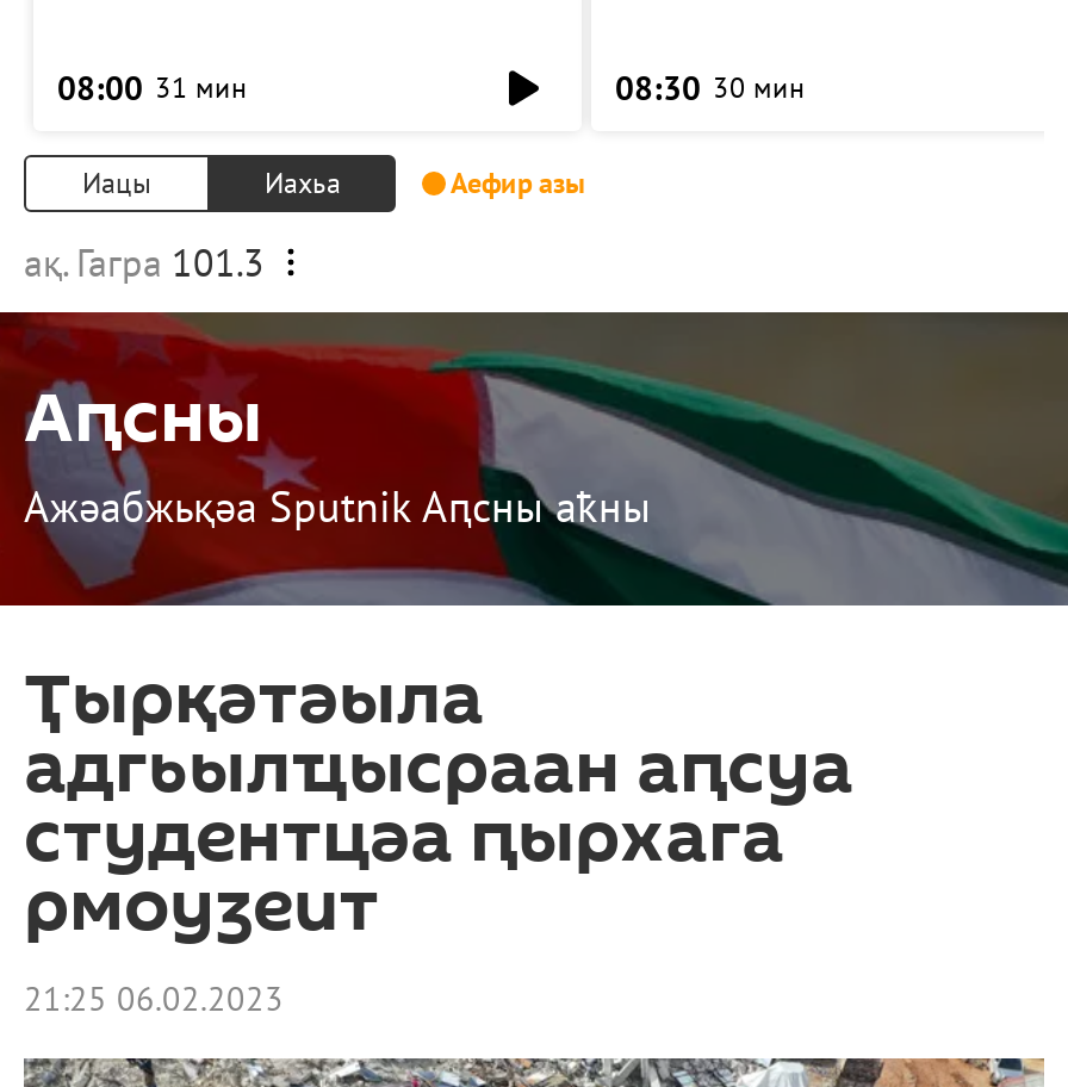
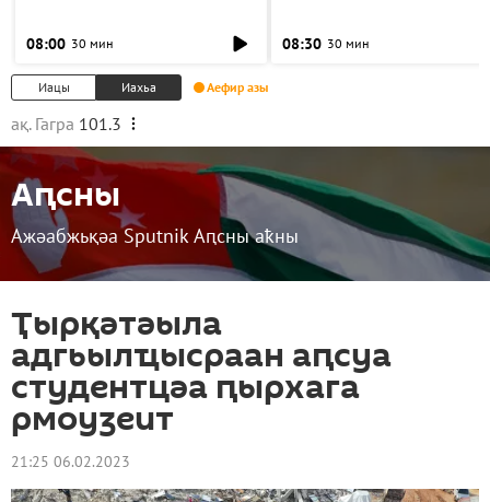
- 08:00 31 мин
+ 08:00 30 мин
